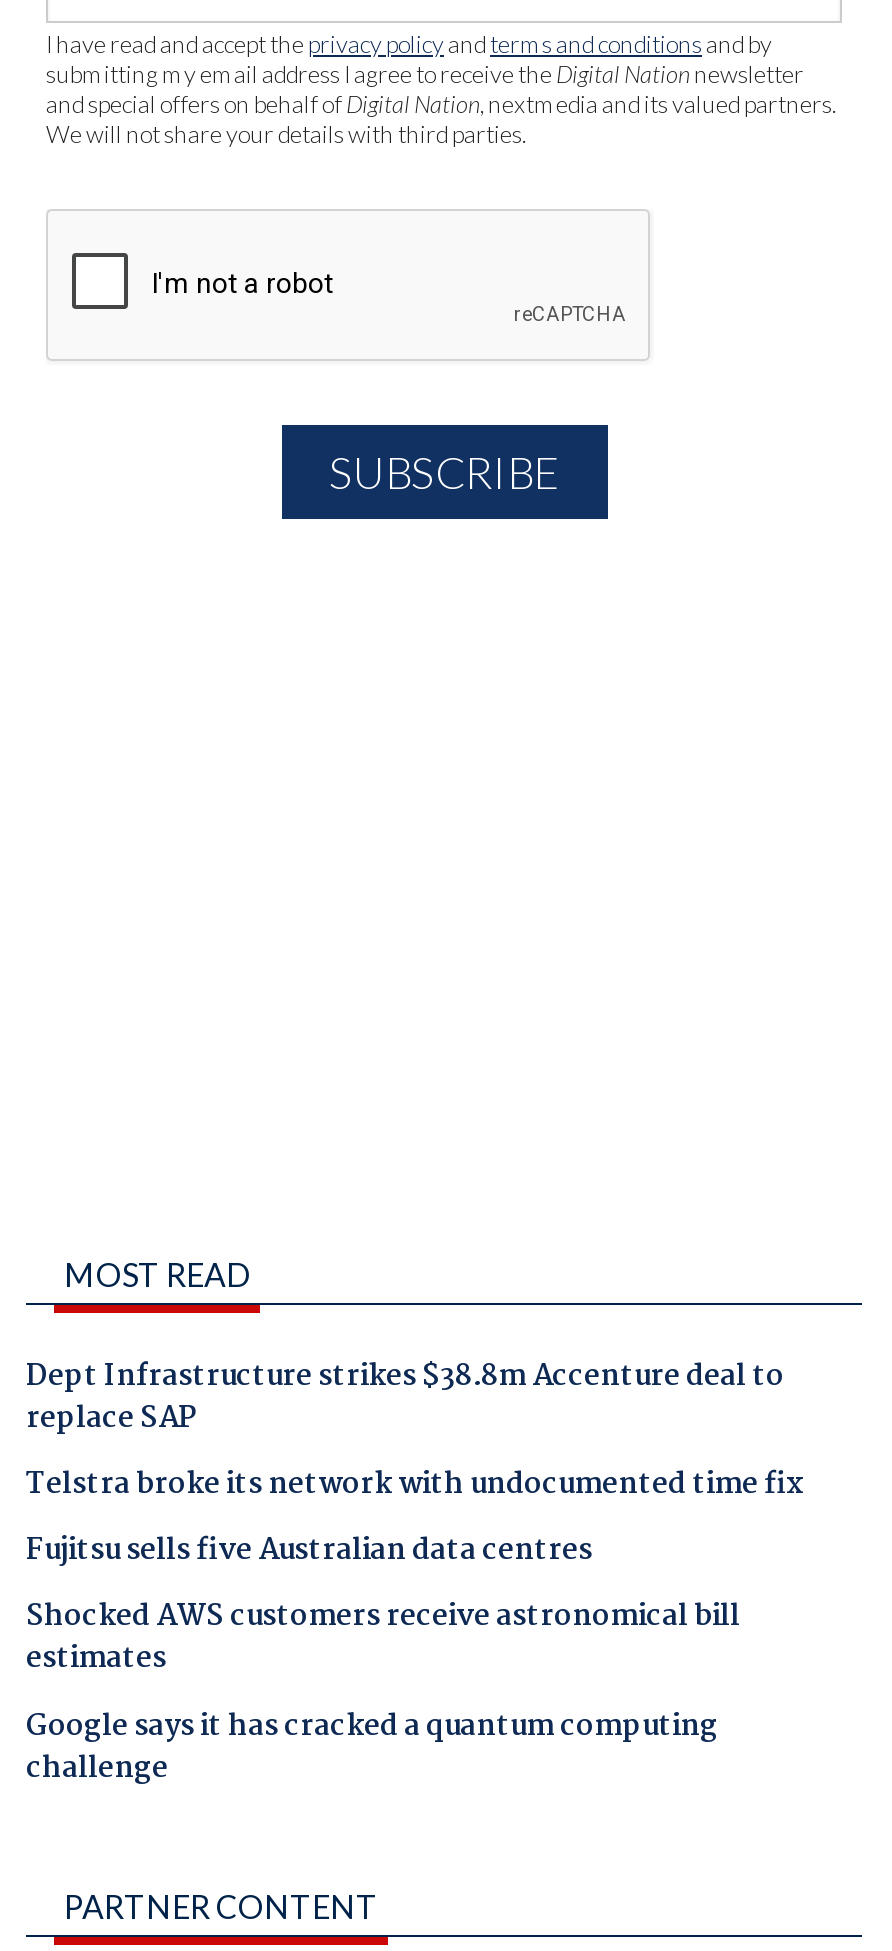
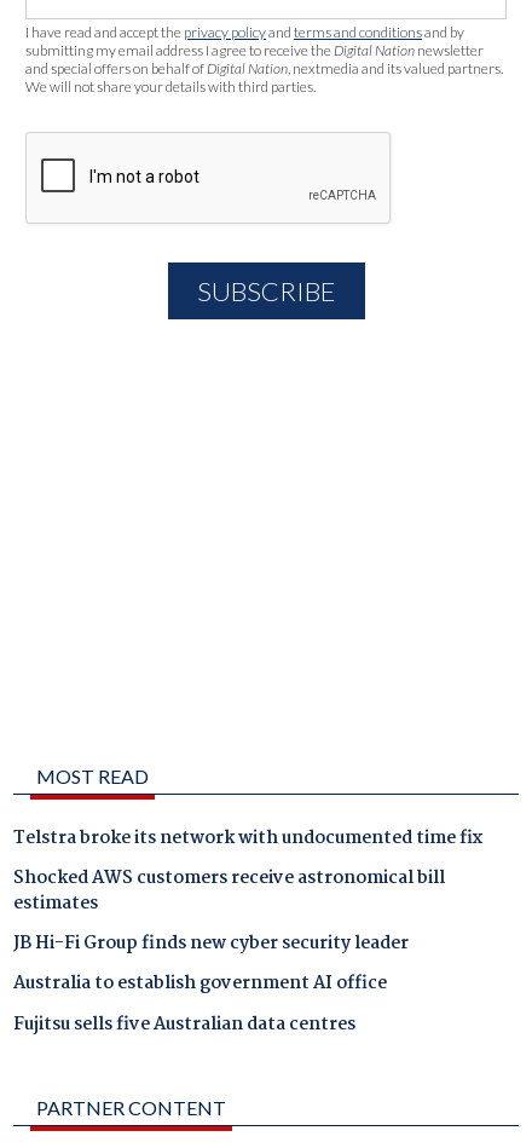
- Dept Infrastructure strikes $38.8m Accenture deal to
- replace SAP

moved down: Fujitsu sells five Australian data centres

moved up: Shocked AWS customers receive astronomical bill | estimates

- Google says it has cracked a quantum computing
- challenge
+ JB Hi-Fi Group finds new cyber security leader
+ Australia to establish government AI office
